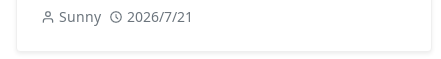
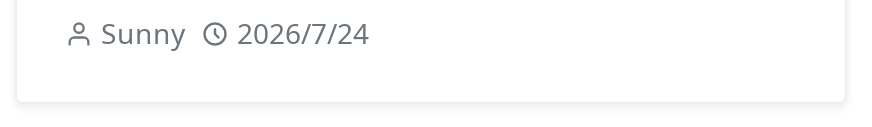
- Sunny 2026/7/21
+ Sunny 2026/7/24
